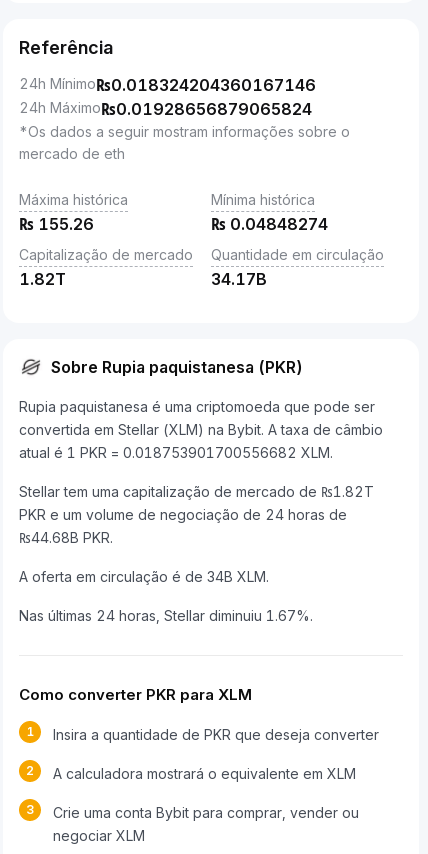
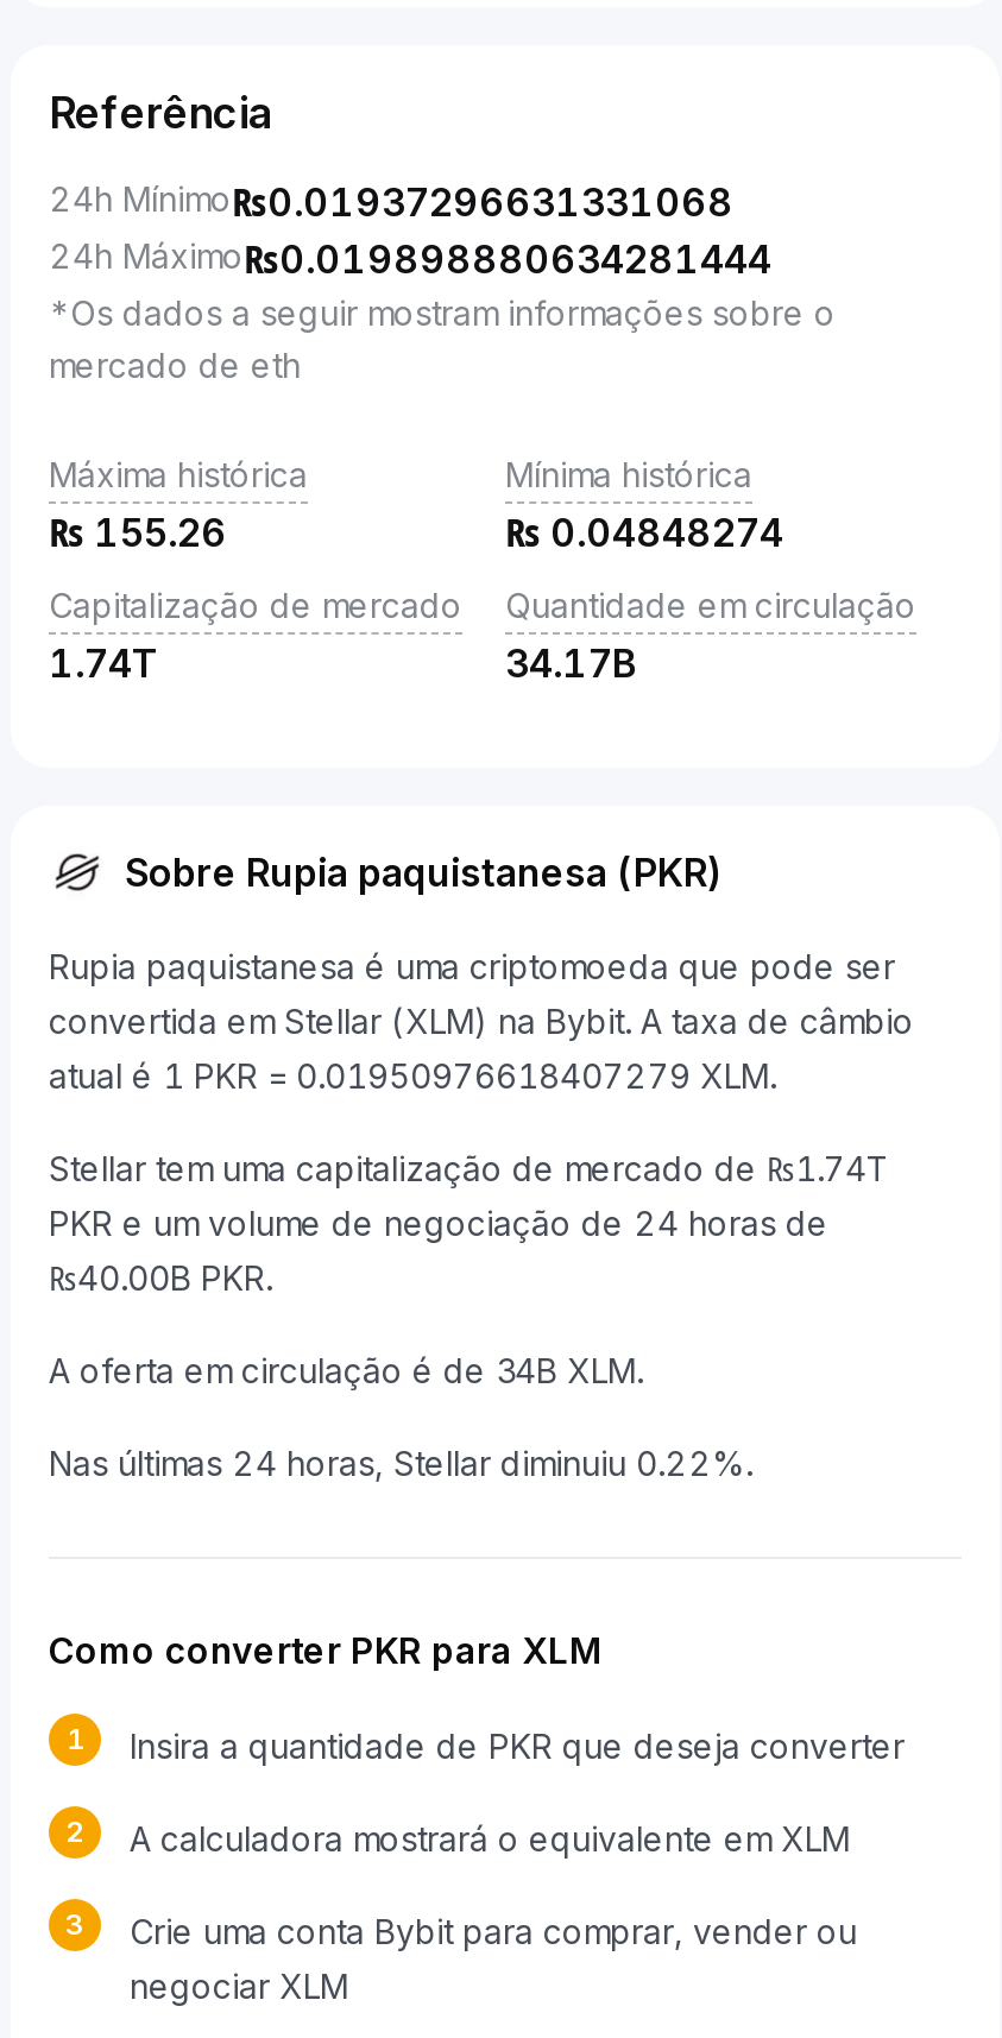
- 24h Mínimo₨0.018324204360167146
+ 24h Mínimo₨0.01937296631331068

- 24h Máximo₨0.01928656879065824
+ 24h Máximo₨0.019898880634281444

- 1.82T
+ 1.74T

- atual é 1 PKR = 0.018753901700556682 XLM.
+ atual é 1 PKR = 0.01950976618407279 XLM.

- Stellar tem uma capitalização de mercado de ₨1.82T
+ Stellar tem uma capitalização de mercado de ₨1.74T

- ₨44.68B PKR.
+ ₨40.00B PKR.

- Nas últimas 24 horas, Stellar diminuiu 1.67%.
+ Nas últimas 24 horas, Stellar diminuiu 0.22%.
